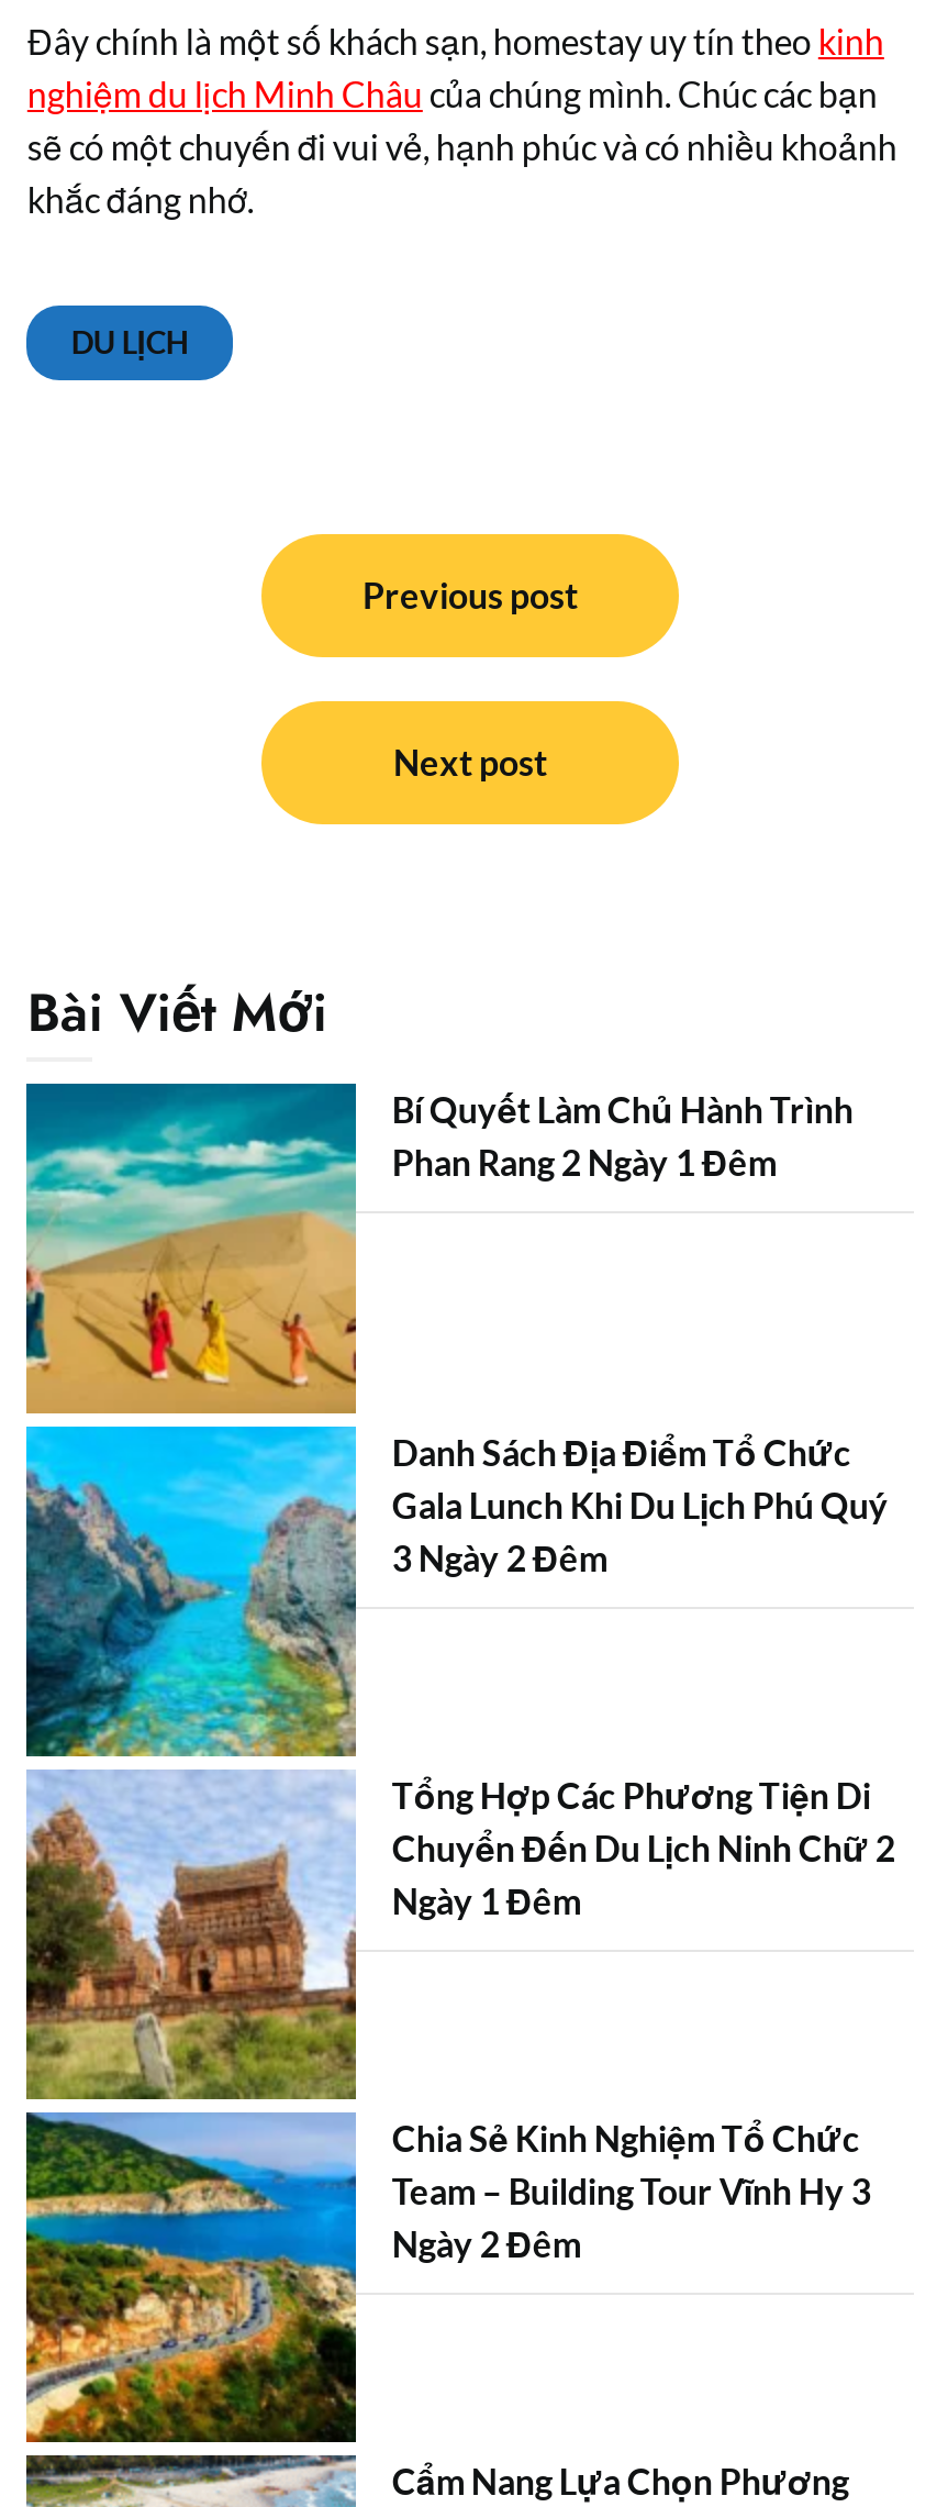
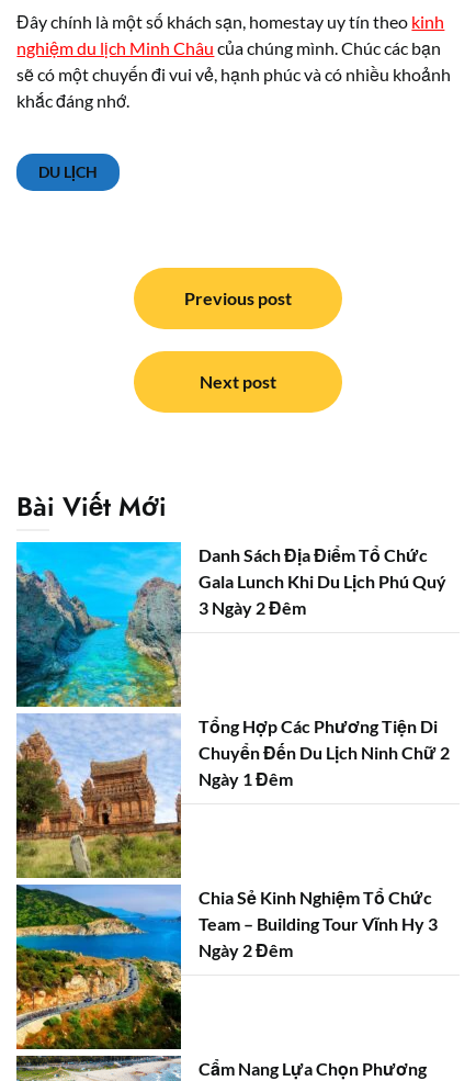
- [image]
- Bí Quyết Làm Chủ Hành Trình
- Phan Rang 2 Ngày 1 Đêm
